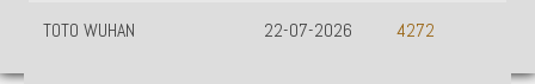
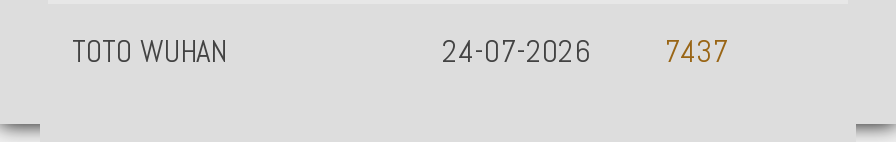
- 22-07-2026
+ 24-07-2026

- 4272
+ 7437
